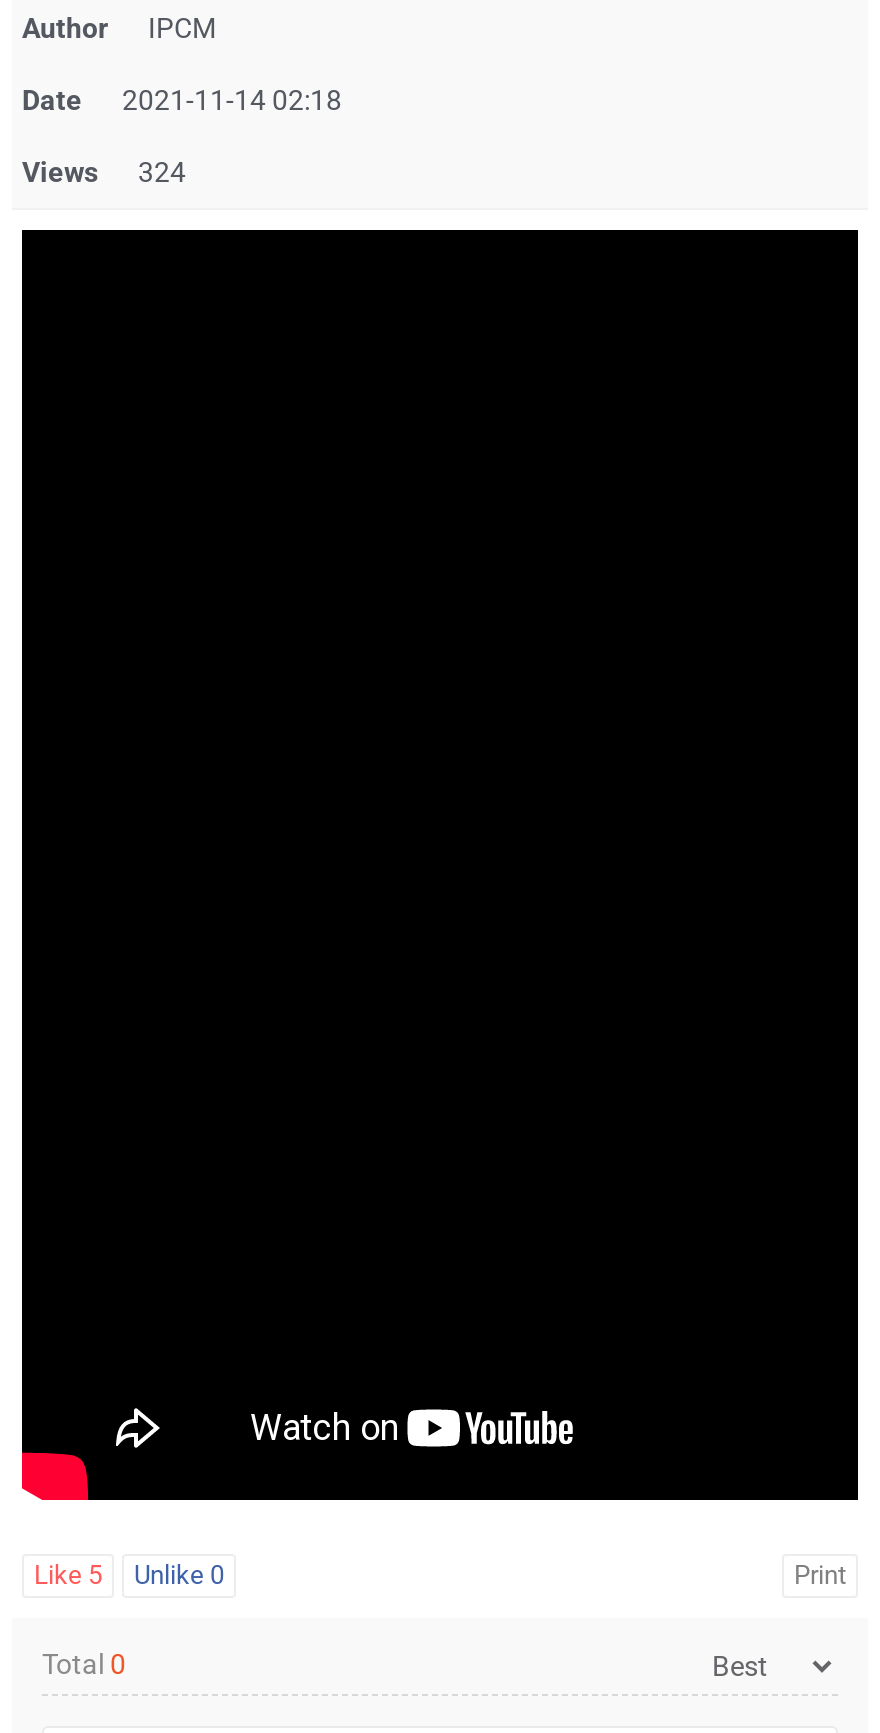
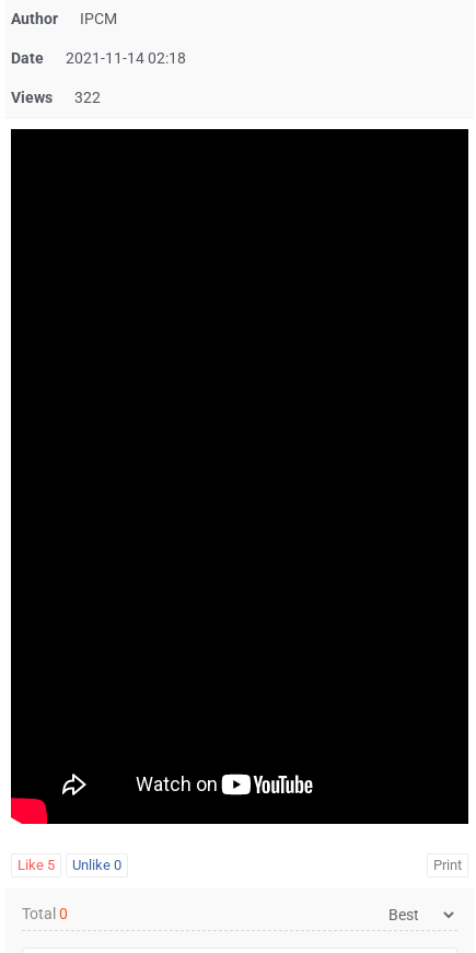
- Views 324
+ Views 322
